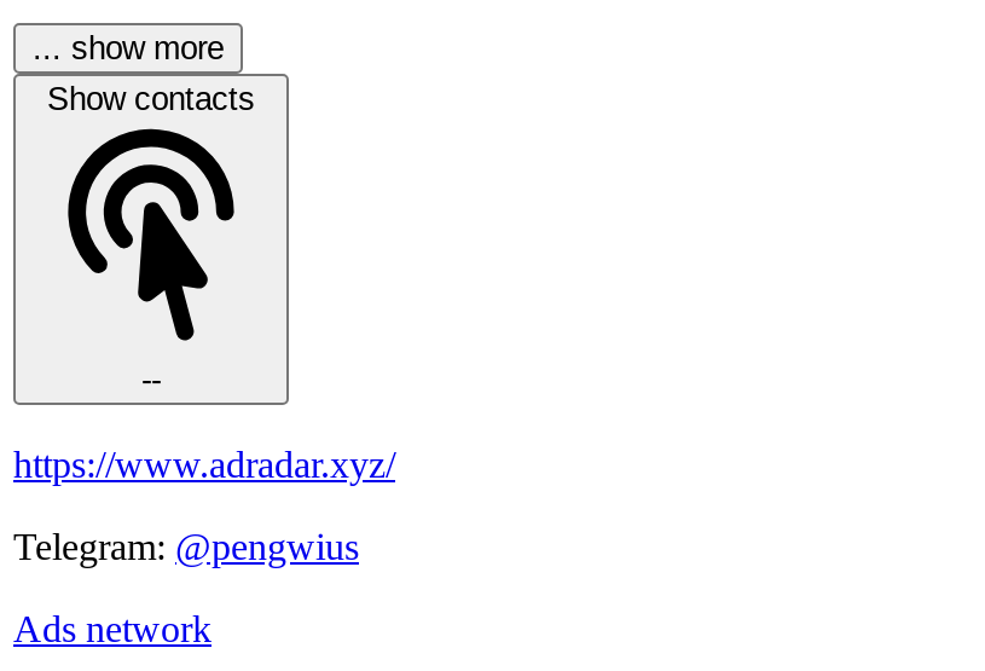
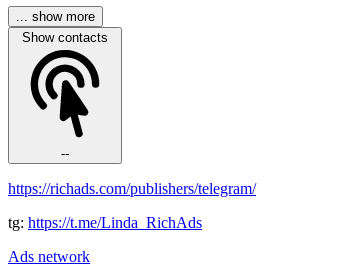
- https://www.adradar.xyz/
+ https://richads.com/publishers/telegram/

- Telegram: @pengwius
+ tg: https://t.me/Linda_RichAds
